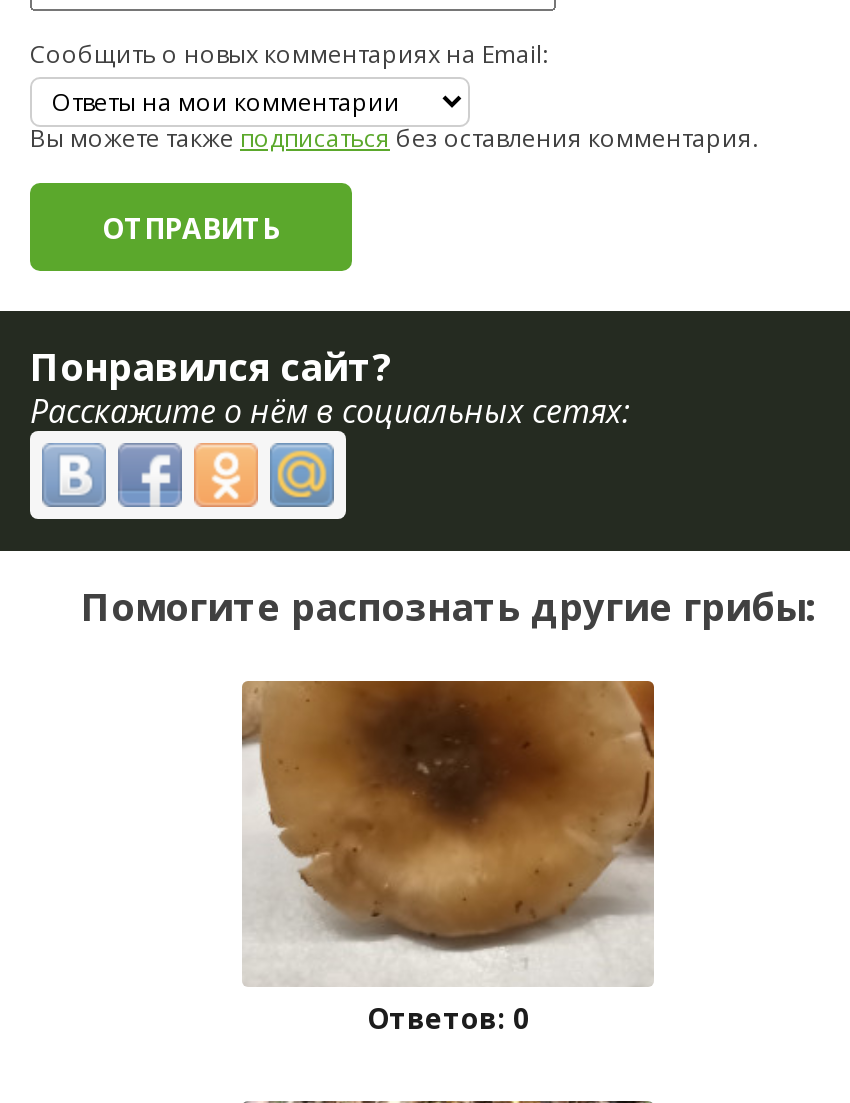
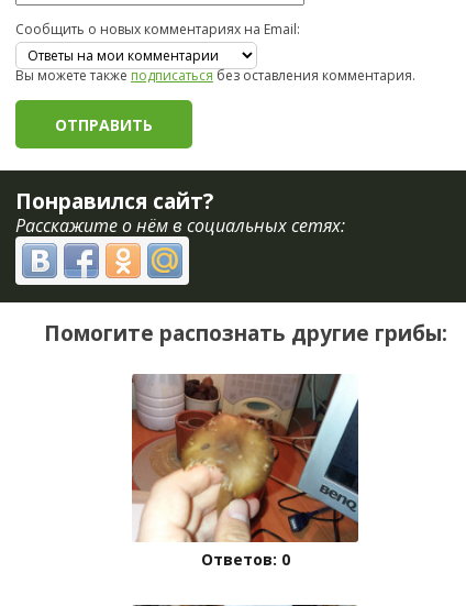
- [image]
+ [image]
